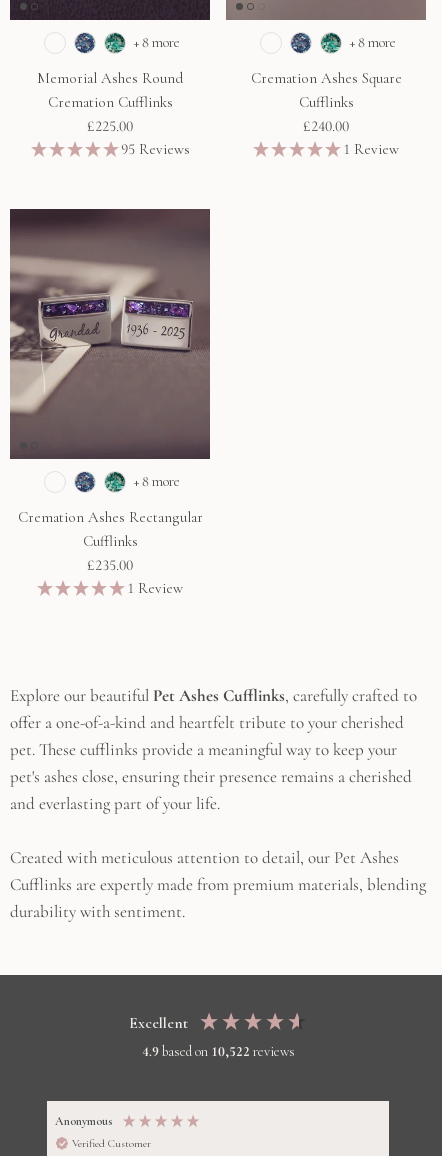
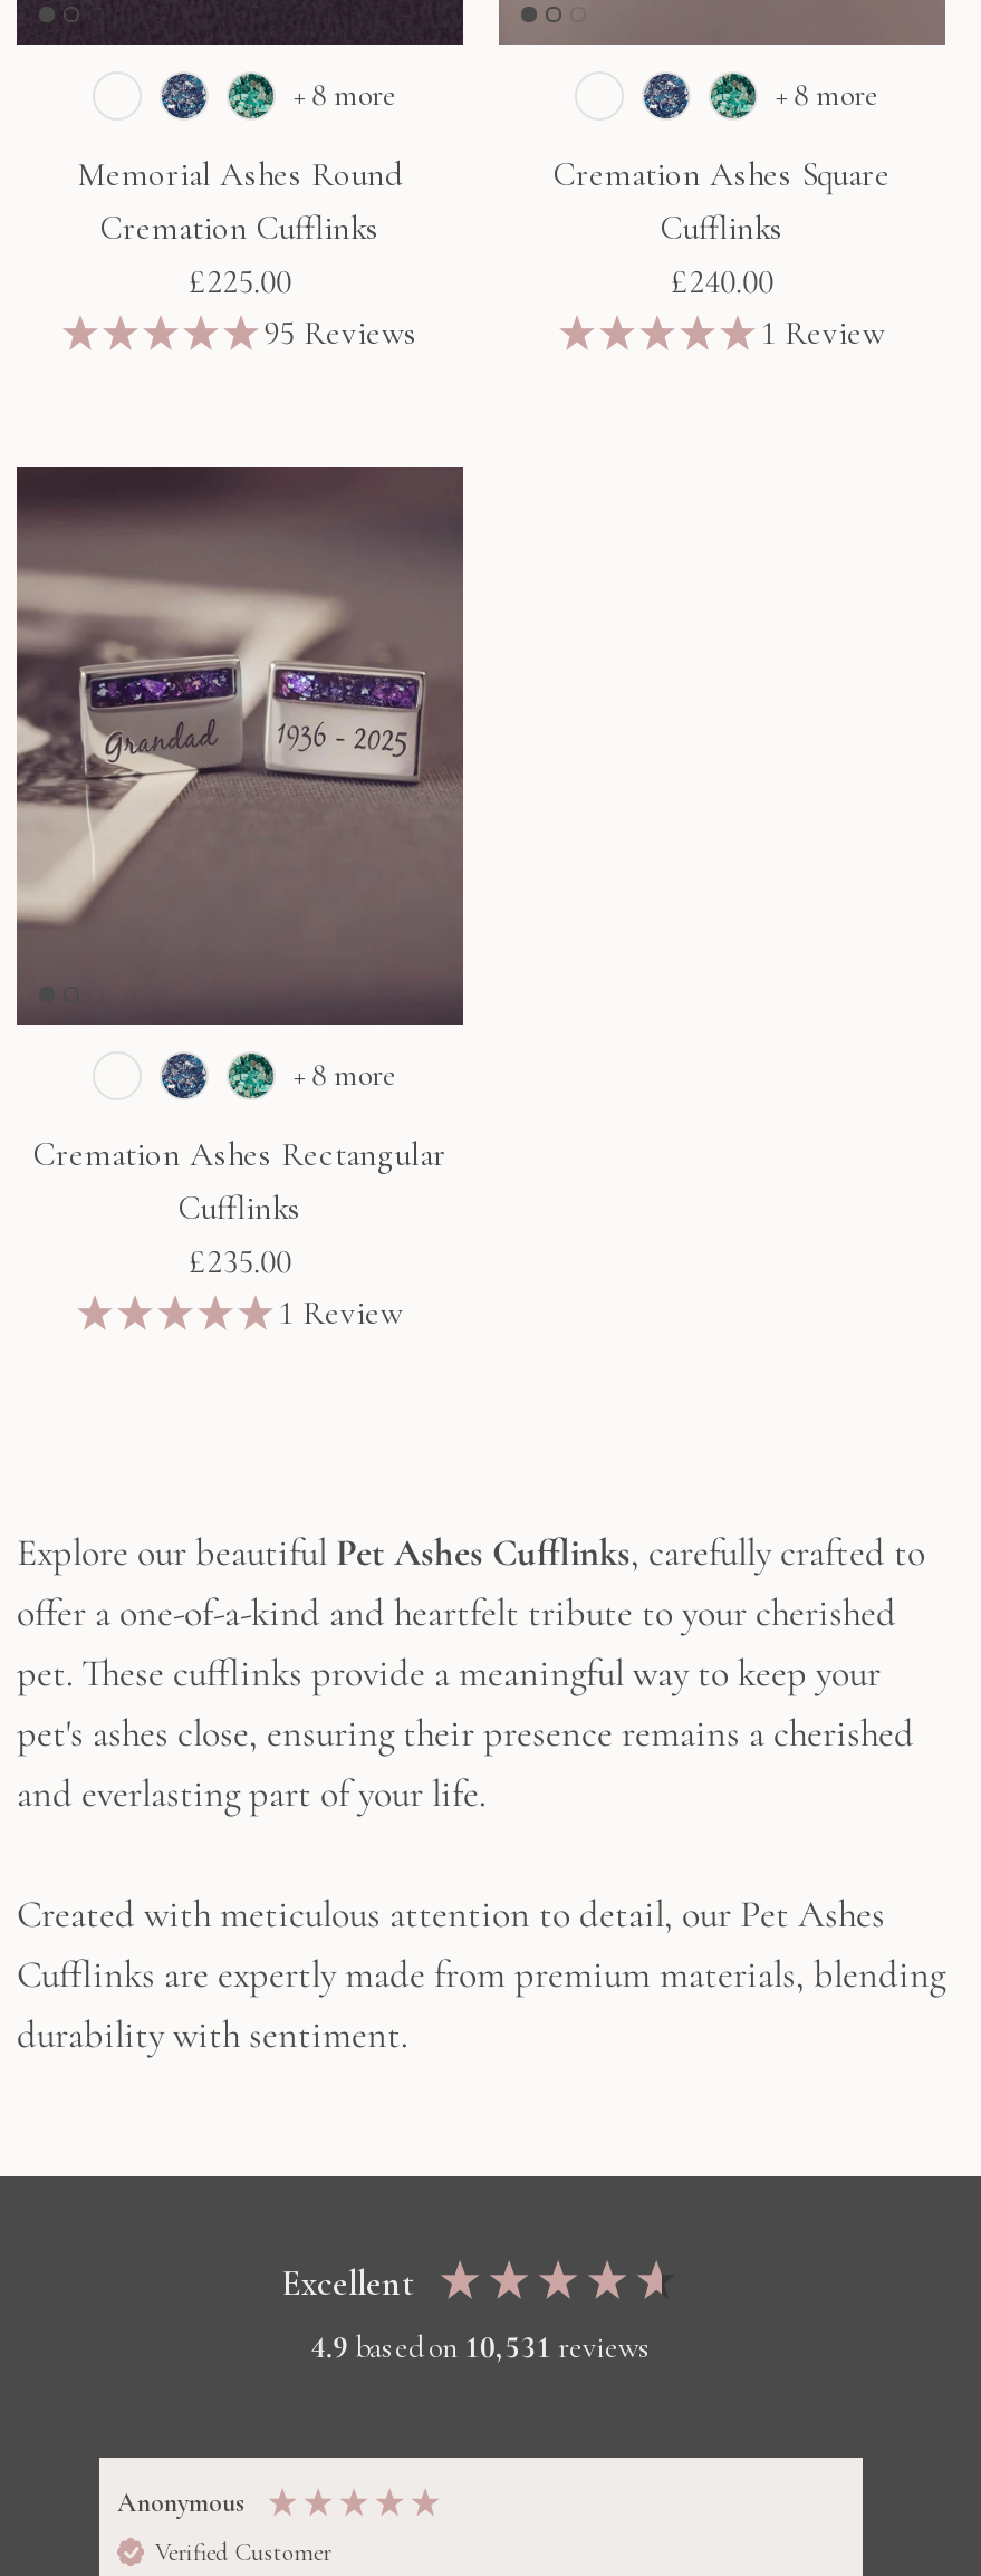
- 4.9 based on 10,522 reviews
+ 4.9 based on 10,531 reviews
